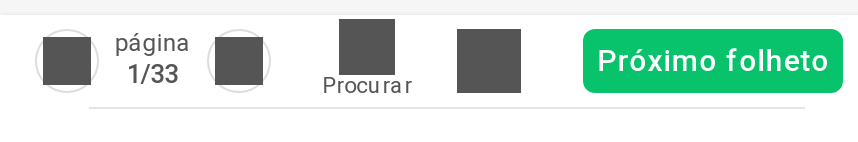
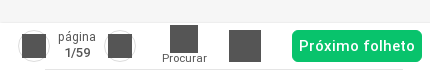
- 1/33
+ 1/59
